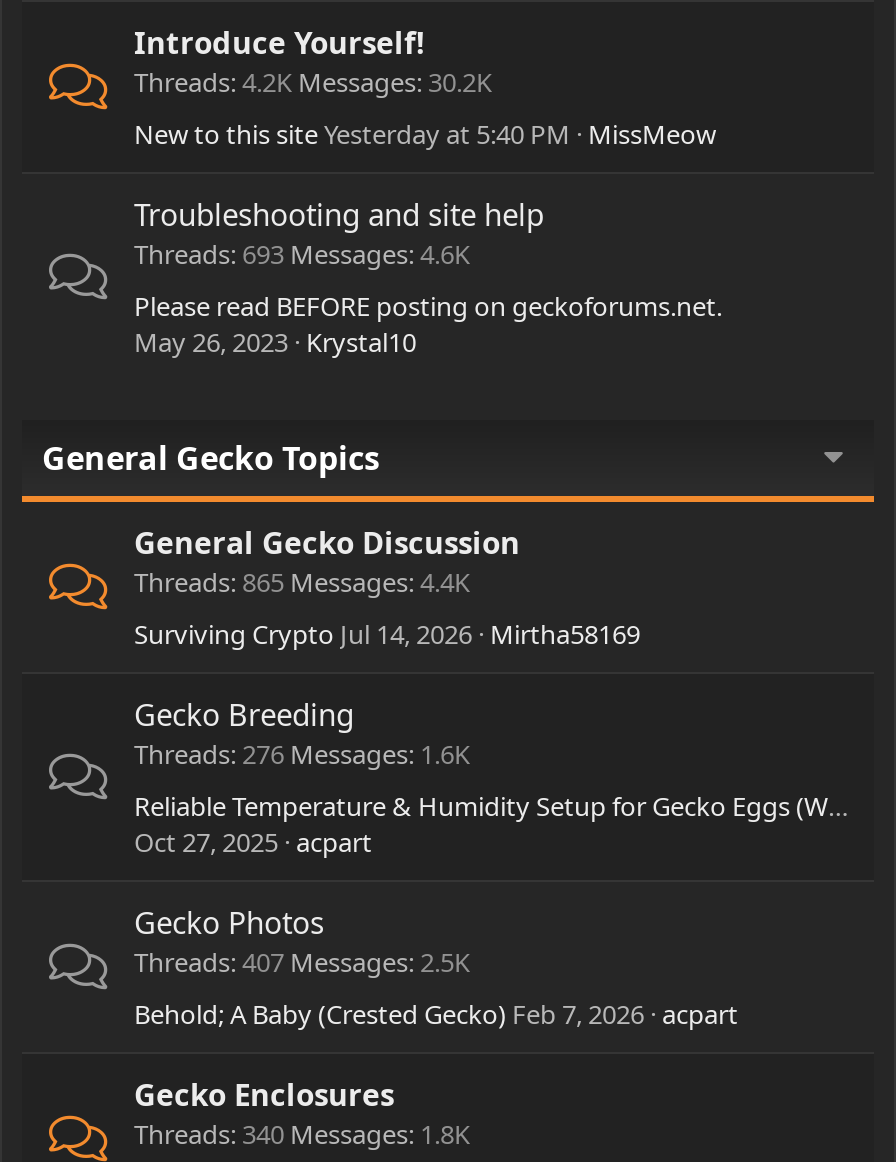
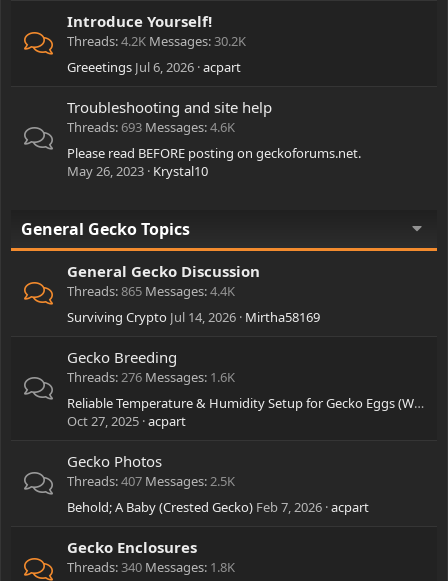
- New to this site Yesterday at 5:40 PM MissMeow
+ Greeetings Jul 6, 2026 acpart
